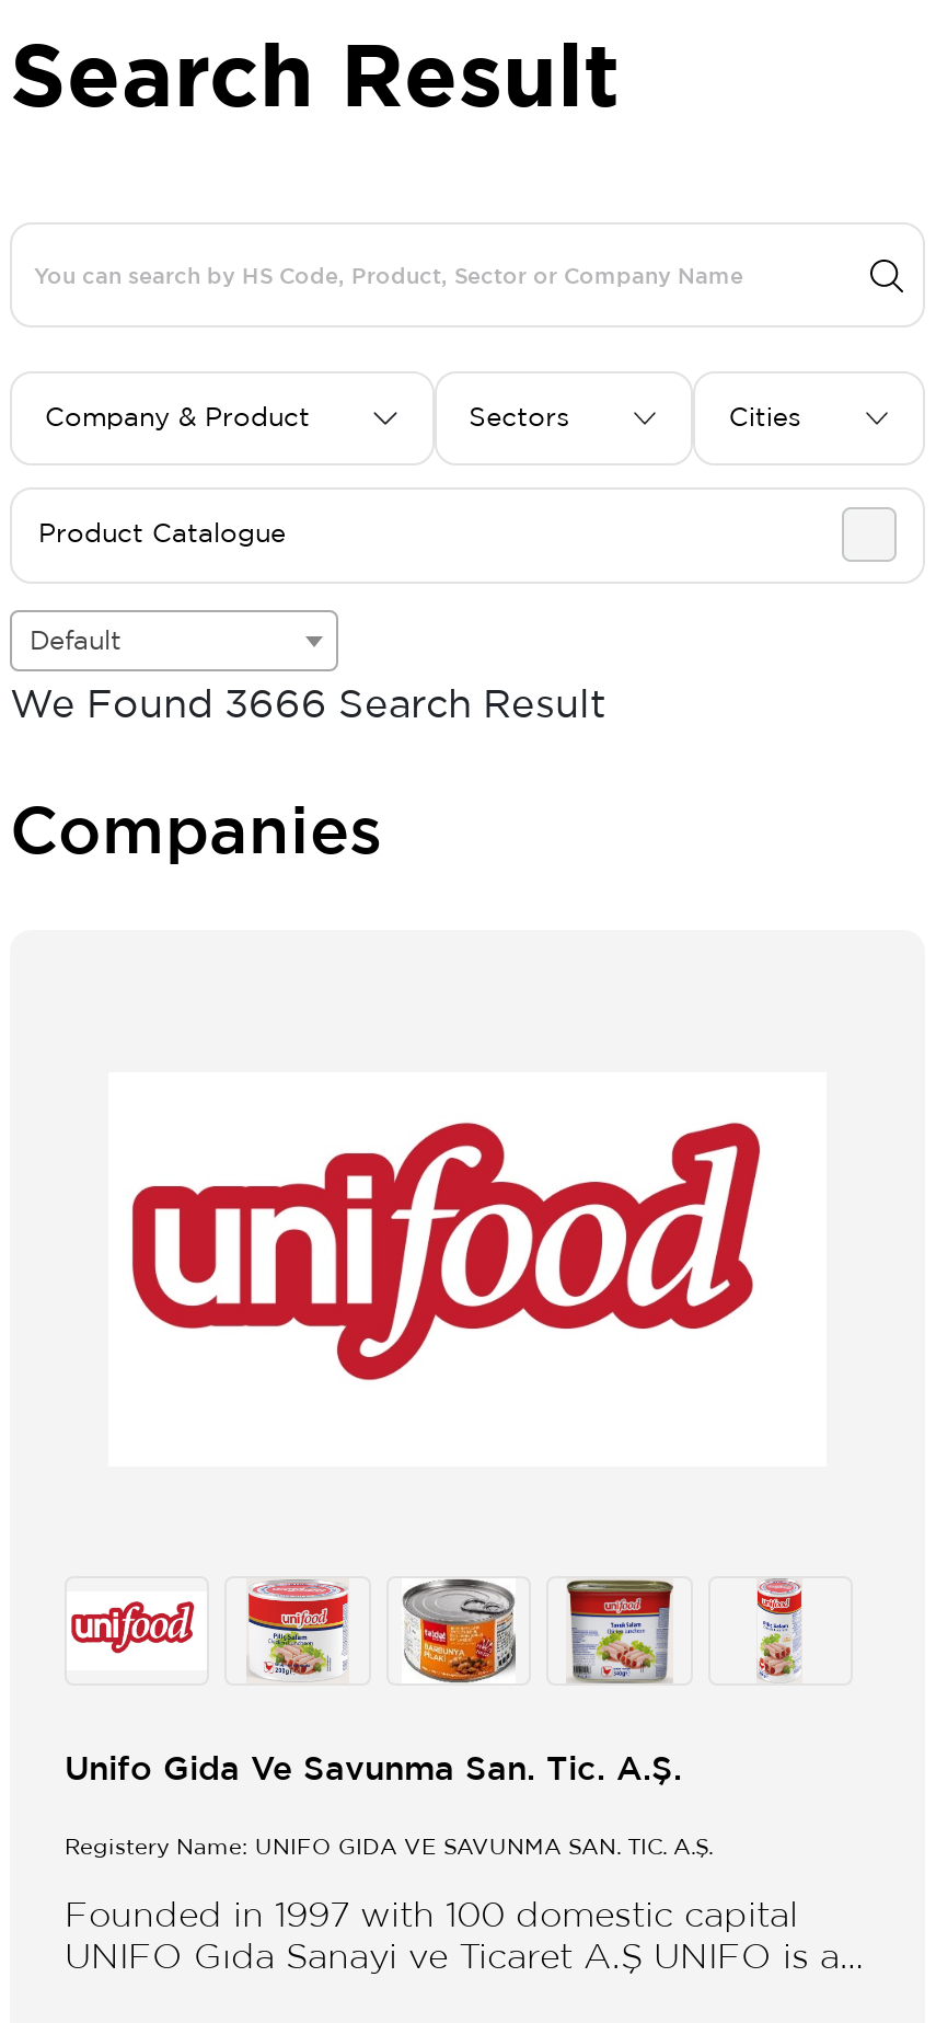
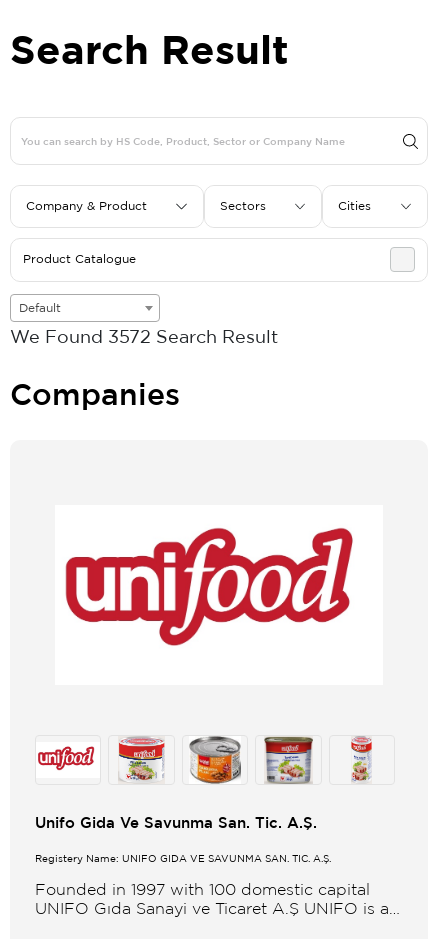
- We Found 3666 Search Result
+ We Found 3572 Search Result
